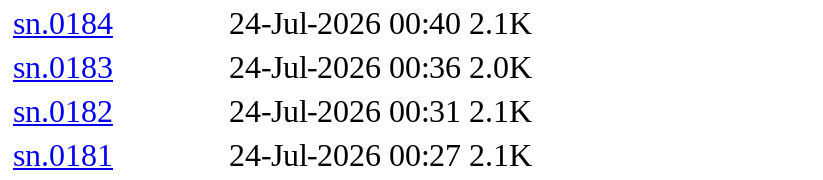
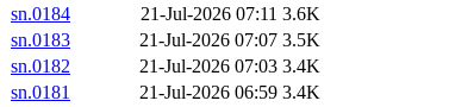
- 24-Jul-2026 00:40 2.1K
+ 21-Jul-2026 07:11 3.6K

- 24-Jul-2026 00:36 2.0K
+ 21-Jul-2026 07:07 3.5K

- 24-Jul-2026 00:31 2.1K
+ 21-Jul-2026 07:03 3.4K

- 24-Jul-2026 00:27 2.1K
+ 21-Jul-2026 06:59 3.4K
